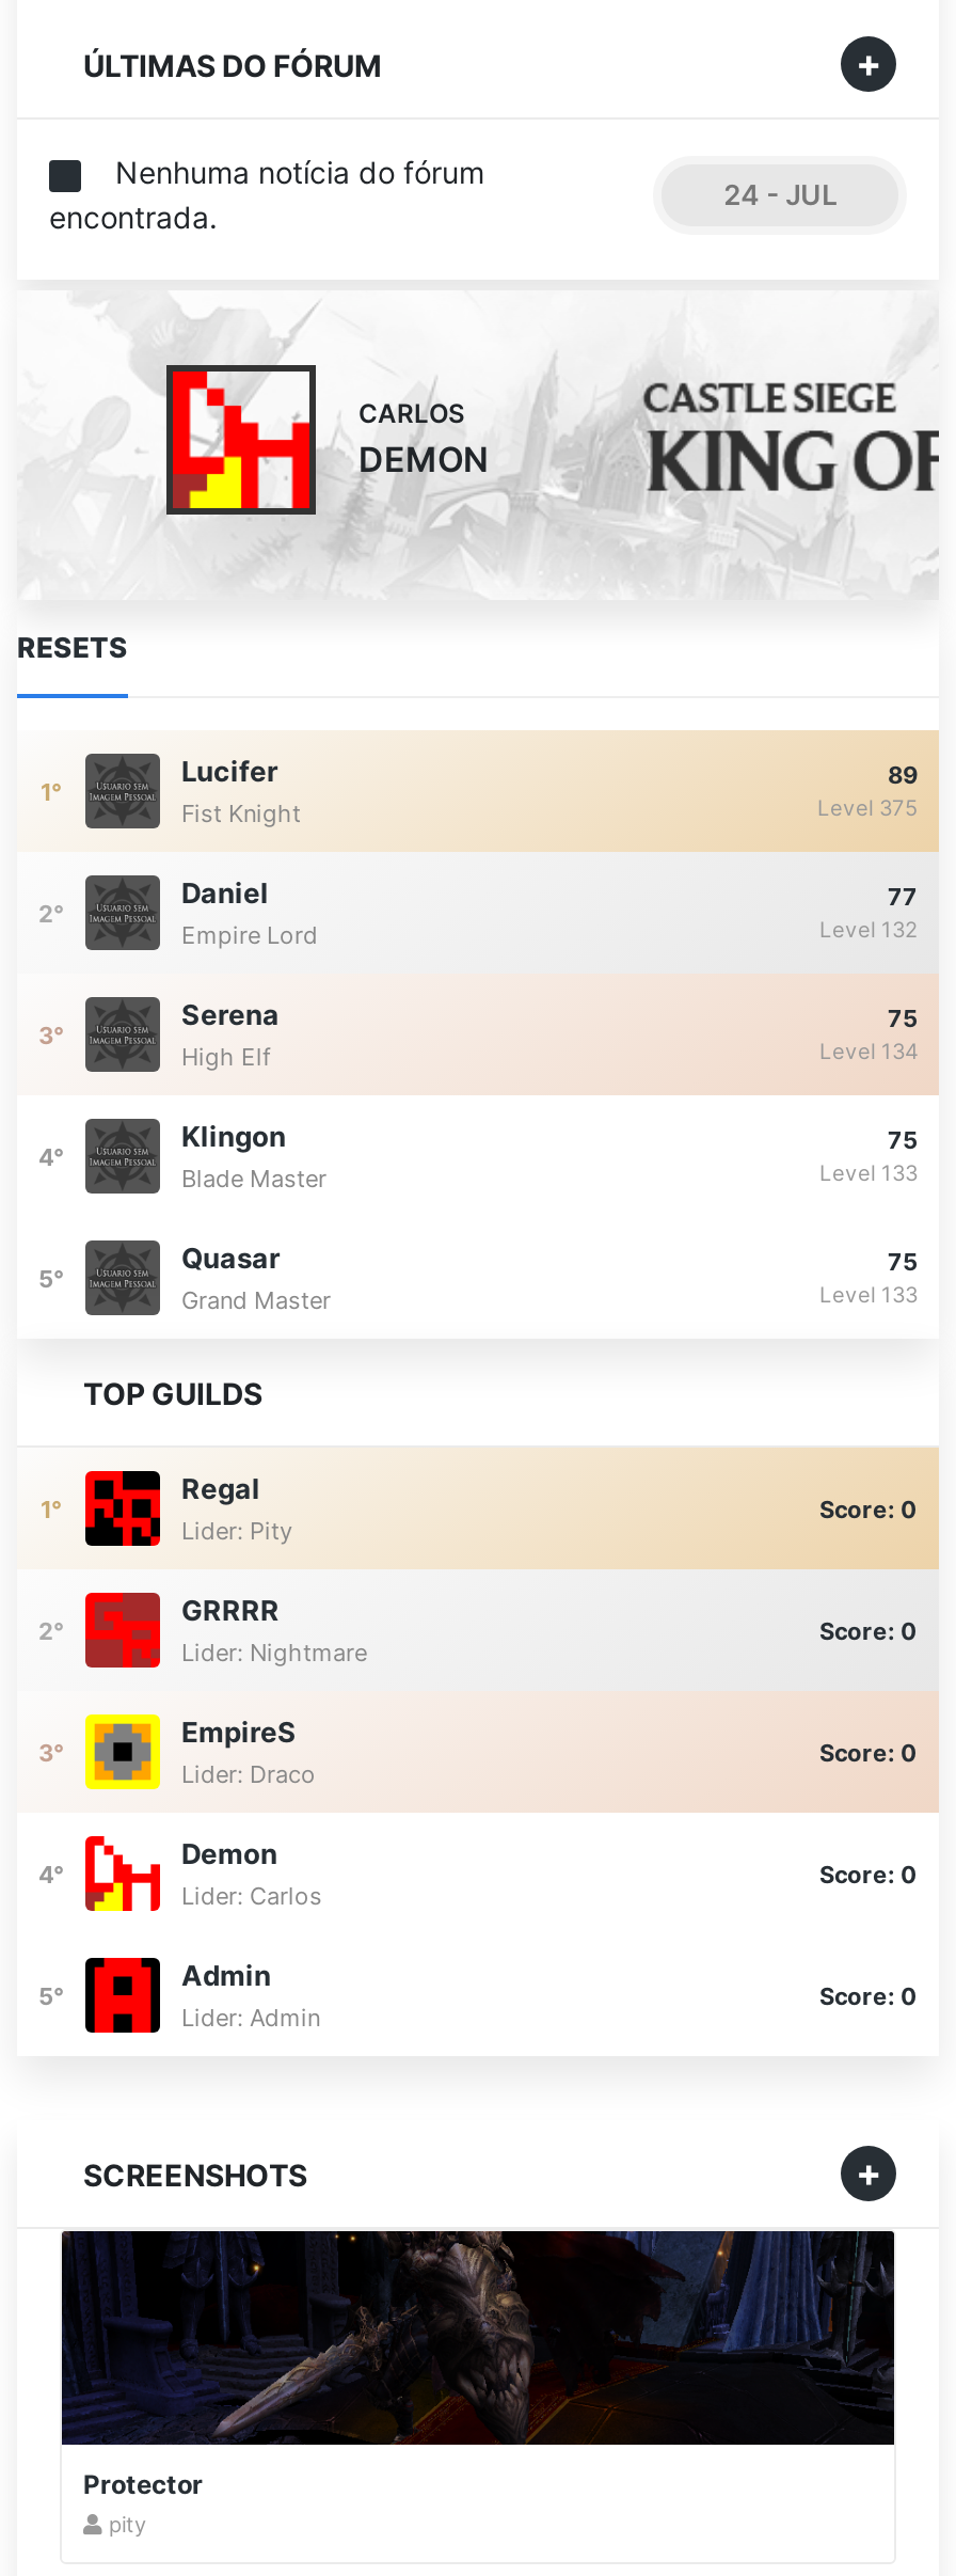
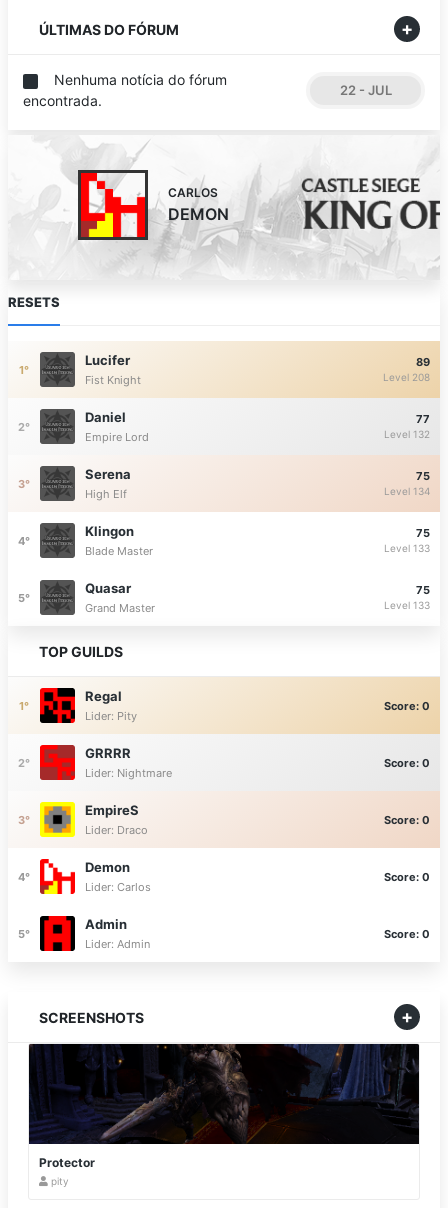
- 24 - JUL
+ 22 - JUL

- Level 375
+ Level 208
